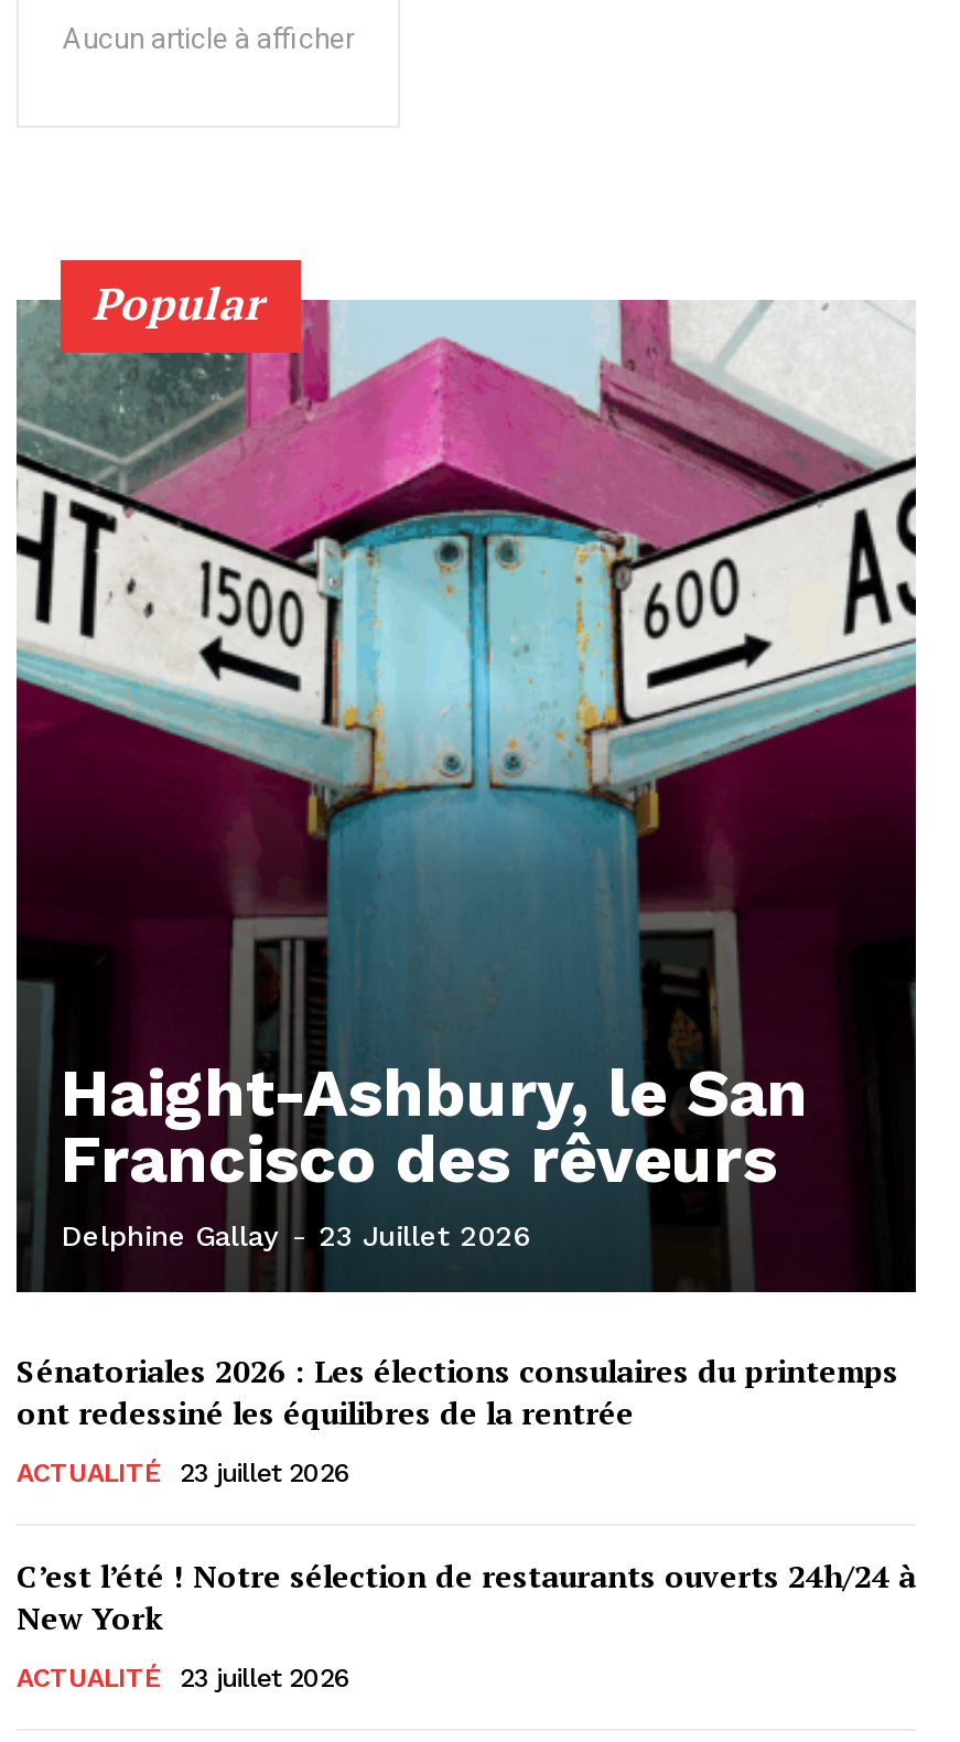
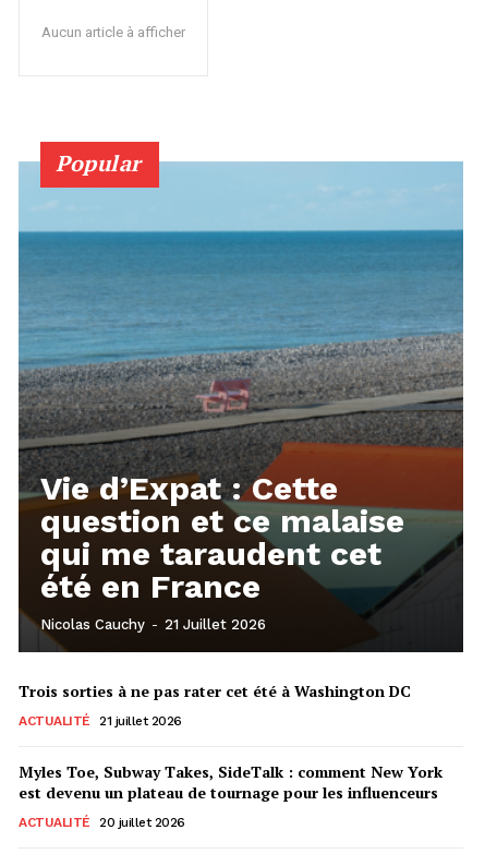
- [image]
- Haight-Ashbury, le San
- Francisco des rêveurs
- Delphine Gallay - 23 Juillet 2026
+ [image]
+ Vie d’Expat : Cette
+ question et ce malaise
+ qui me taraudent cet
+ été en France
+ Nicolas Cauchy - 21 Juillet 2026

- Sénatoriales 2026 : Les élections consulaires du printemps
- ont redessiné les équilibres de la rentrée
+ Trois sorties à ne pas rater cet été à Washington DC

- ACTUALITÉ 23 juillet 2026
+ ACTUALITÉ 21 juillet 2026

- C’est l’été ! Notre sélection de restaurants ouverts 24h/24 à
- New York
+ Myles Toe, Subway Takes, SideTalk : comment New York
+ est devenu un plateau de tournage pour les influenceurs

- ACTUALITÉ 23 juillet 2026
+ ACTUALITÉ 20 juillet 2026
